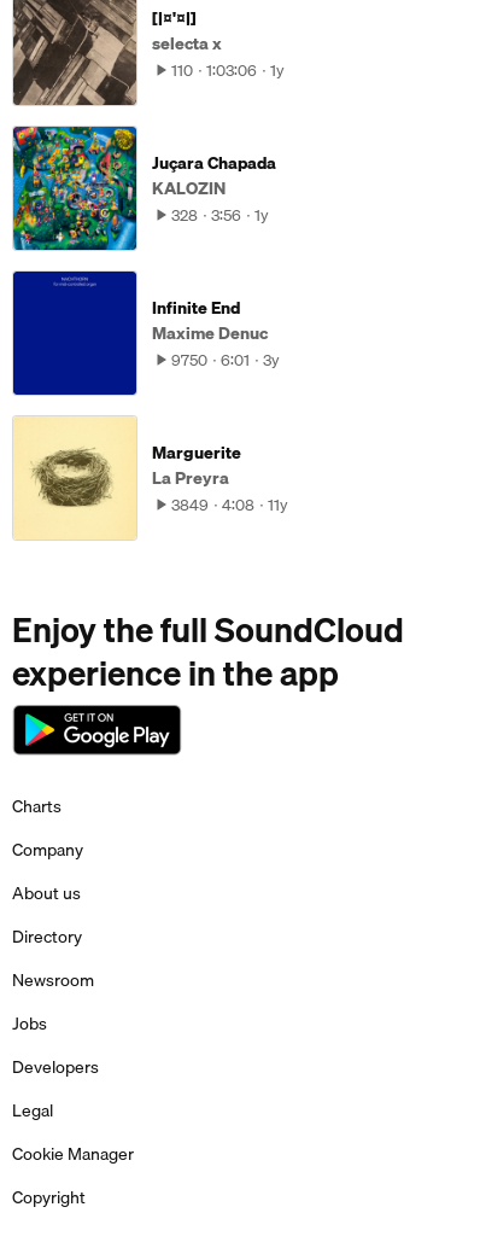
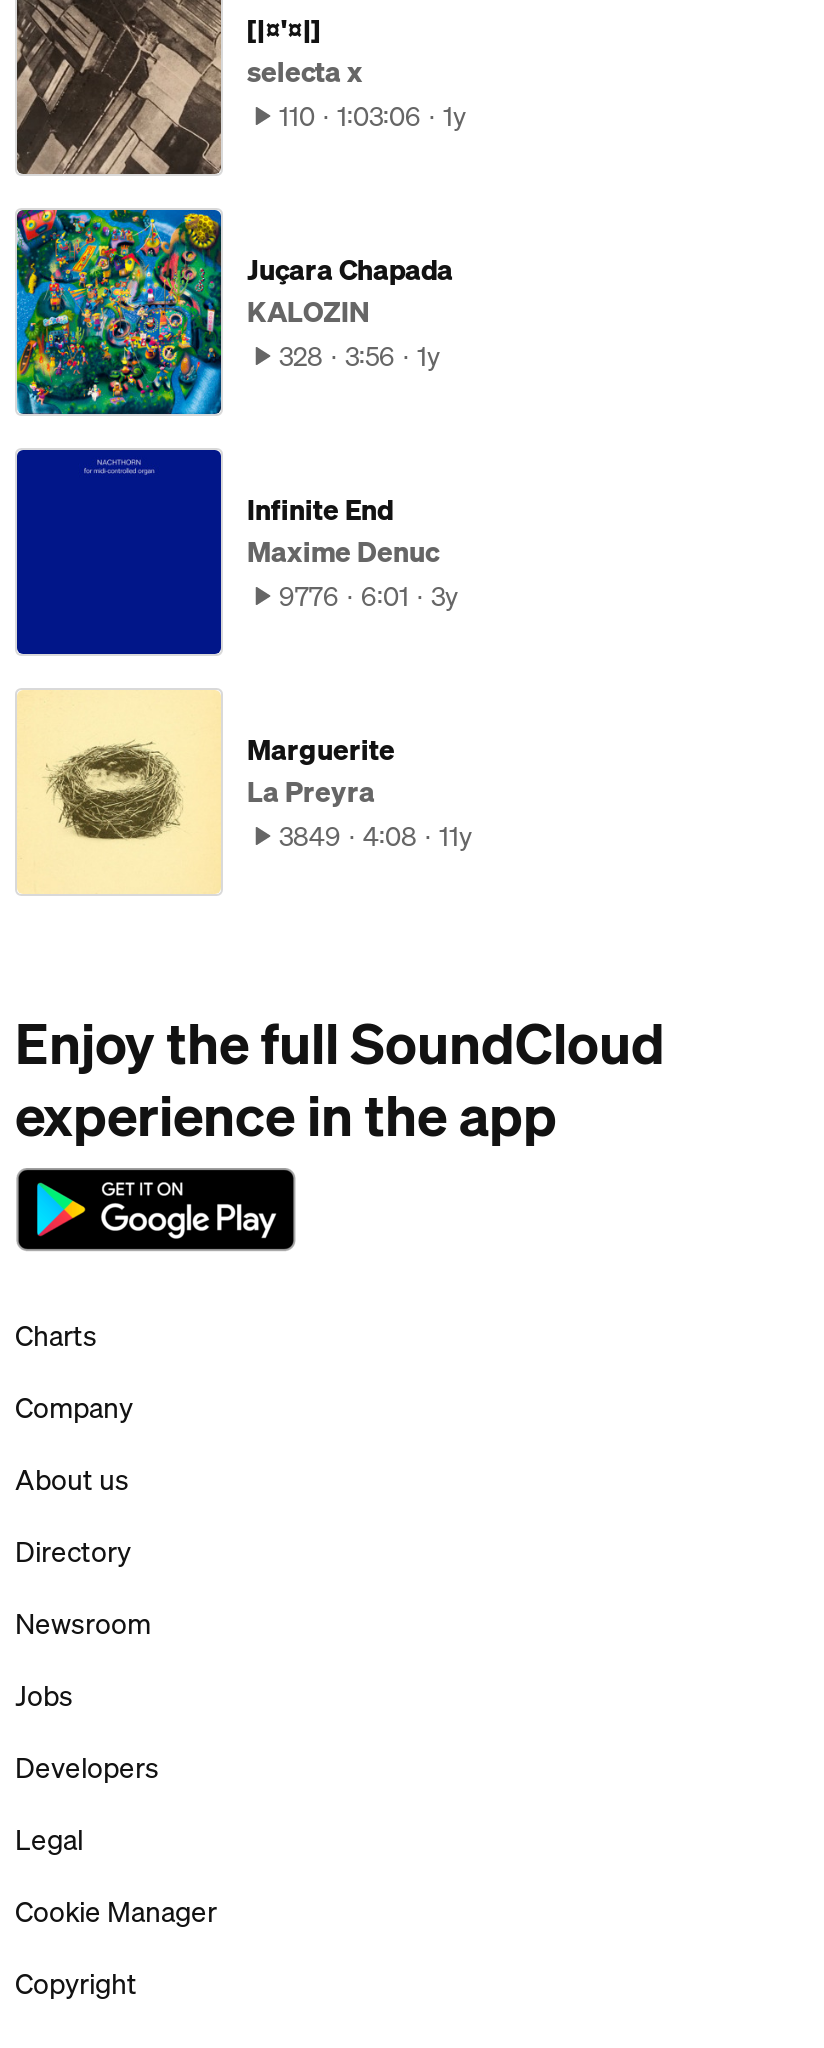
- 9750 6:01 3y
+ 9776 6:01 3y
